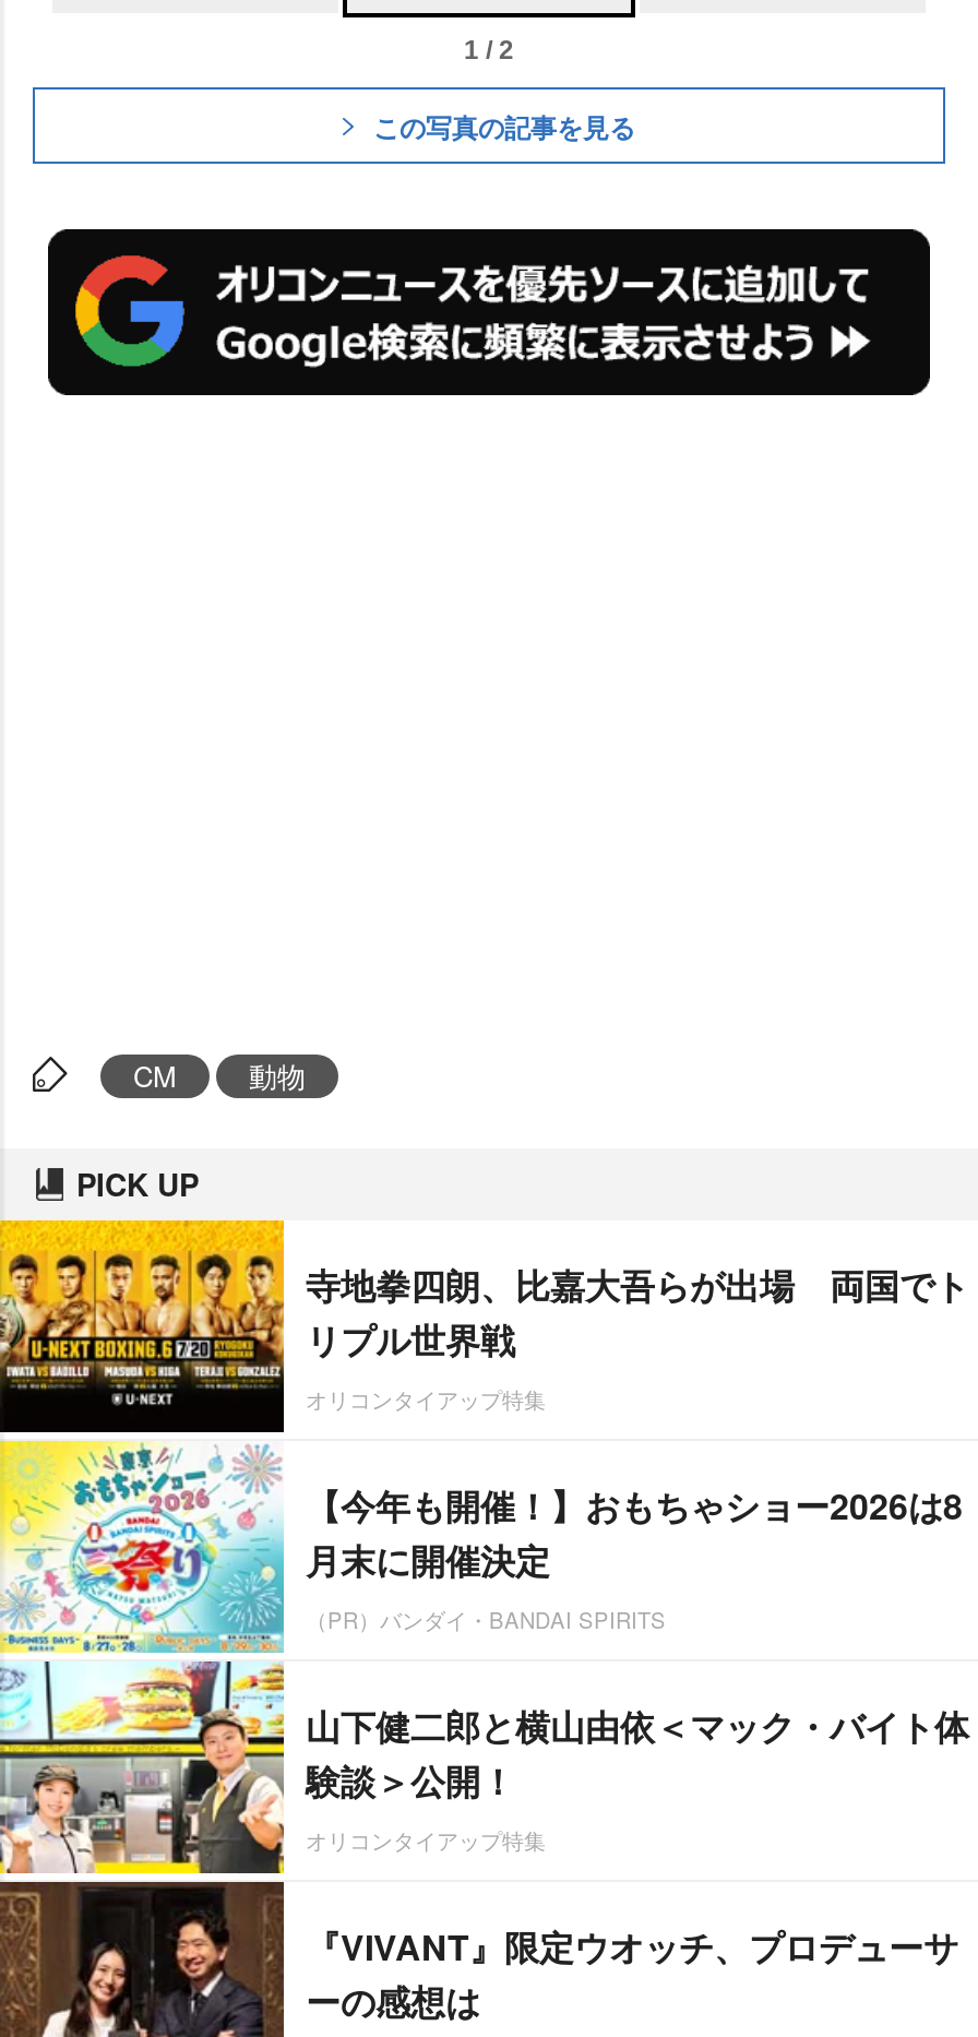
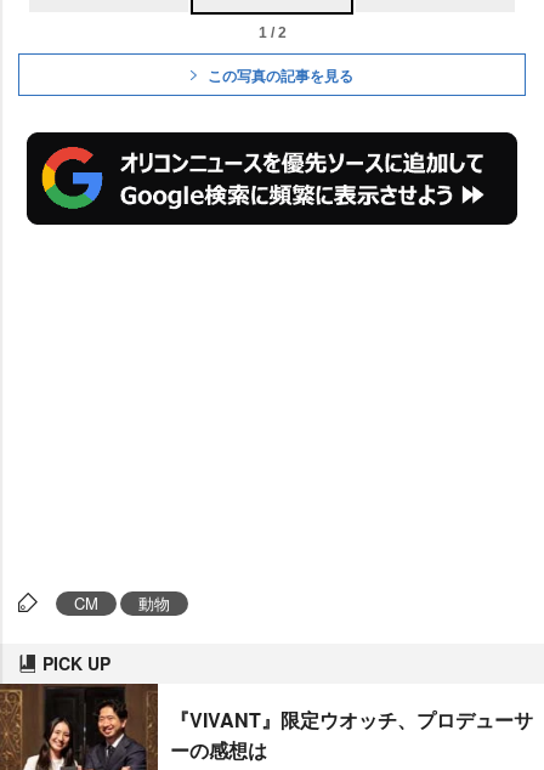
- [image]
- 寺地拳四朗、比嘉大吾らが出場 両国でト
- リプル世界戦
- オリコンタイアップ特集
- 【今年も開催！】おもちゃショー2026は8
- 月末に開催決定
- （PR）バンダイ・BANDAI SPIRITS
- 山下健二郎と横山由依＜マック・バイト体
- 験談＞公開！
- オリコンタイアップ特集
